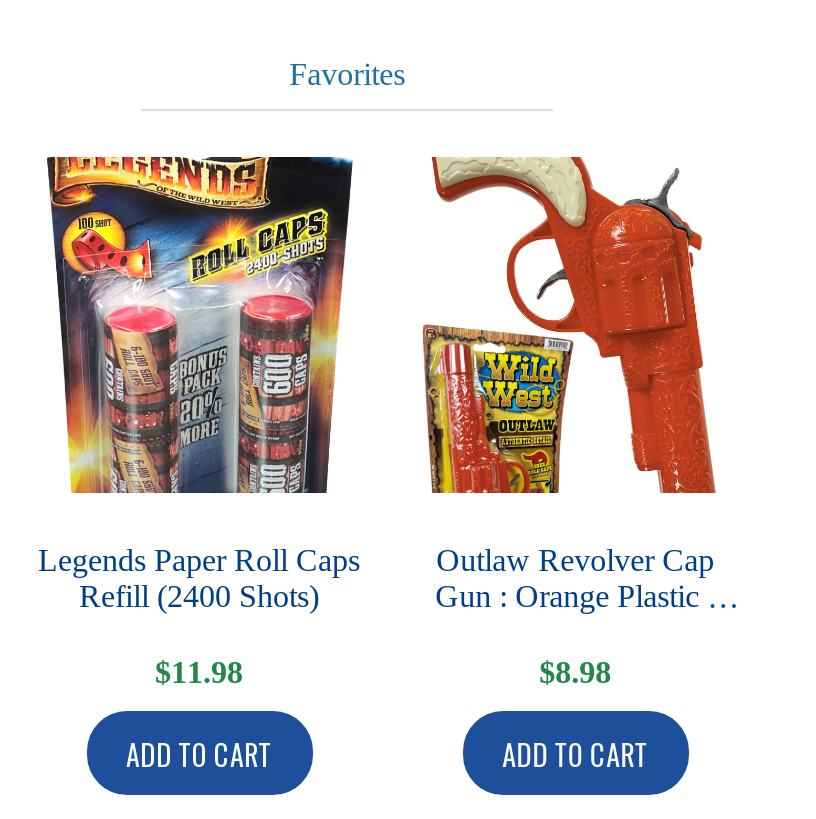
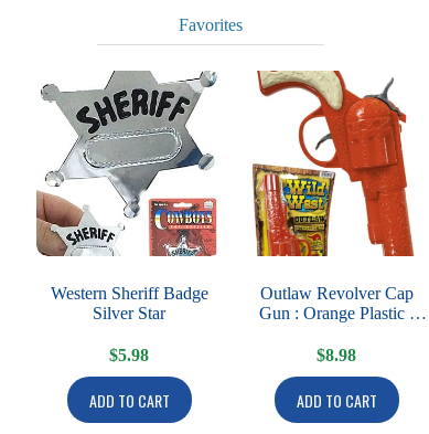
- [image]
- Legends Paper Roll Caps
- Refill (2400 Shots)
+ [image]
+ Western Sheriff Badge
+ Silver Star

- $11.98
+ $5.98
